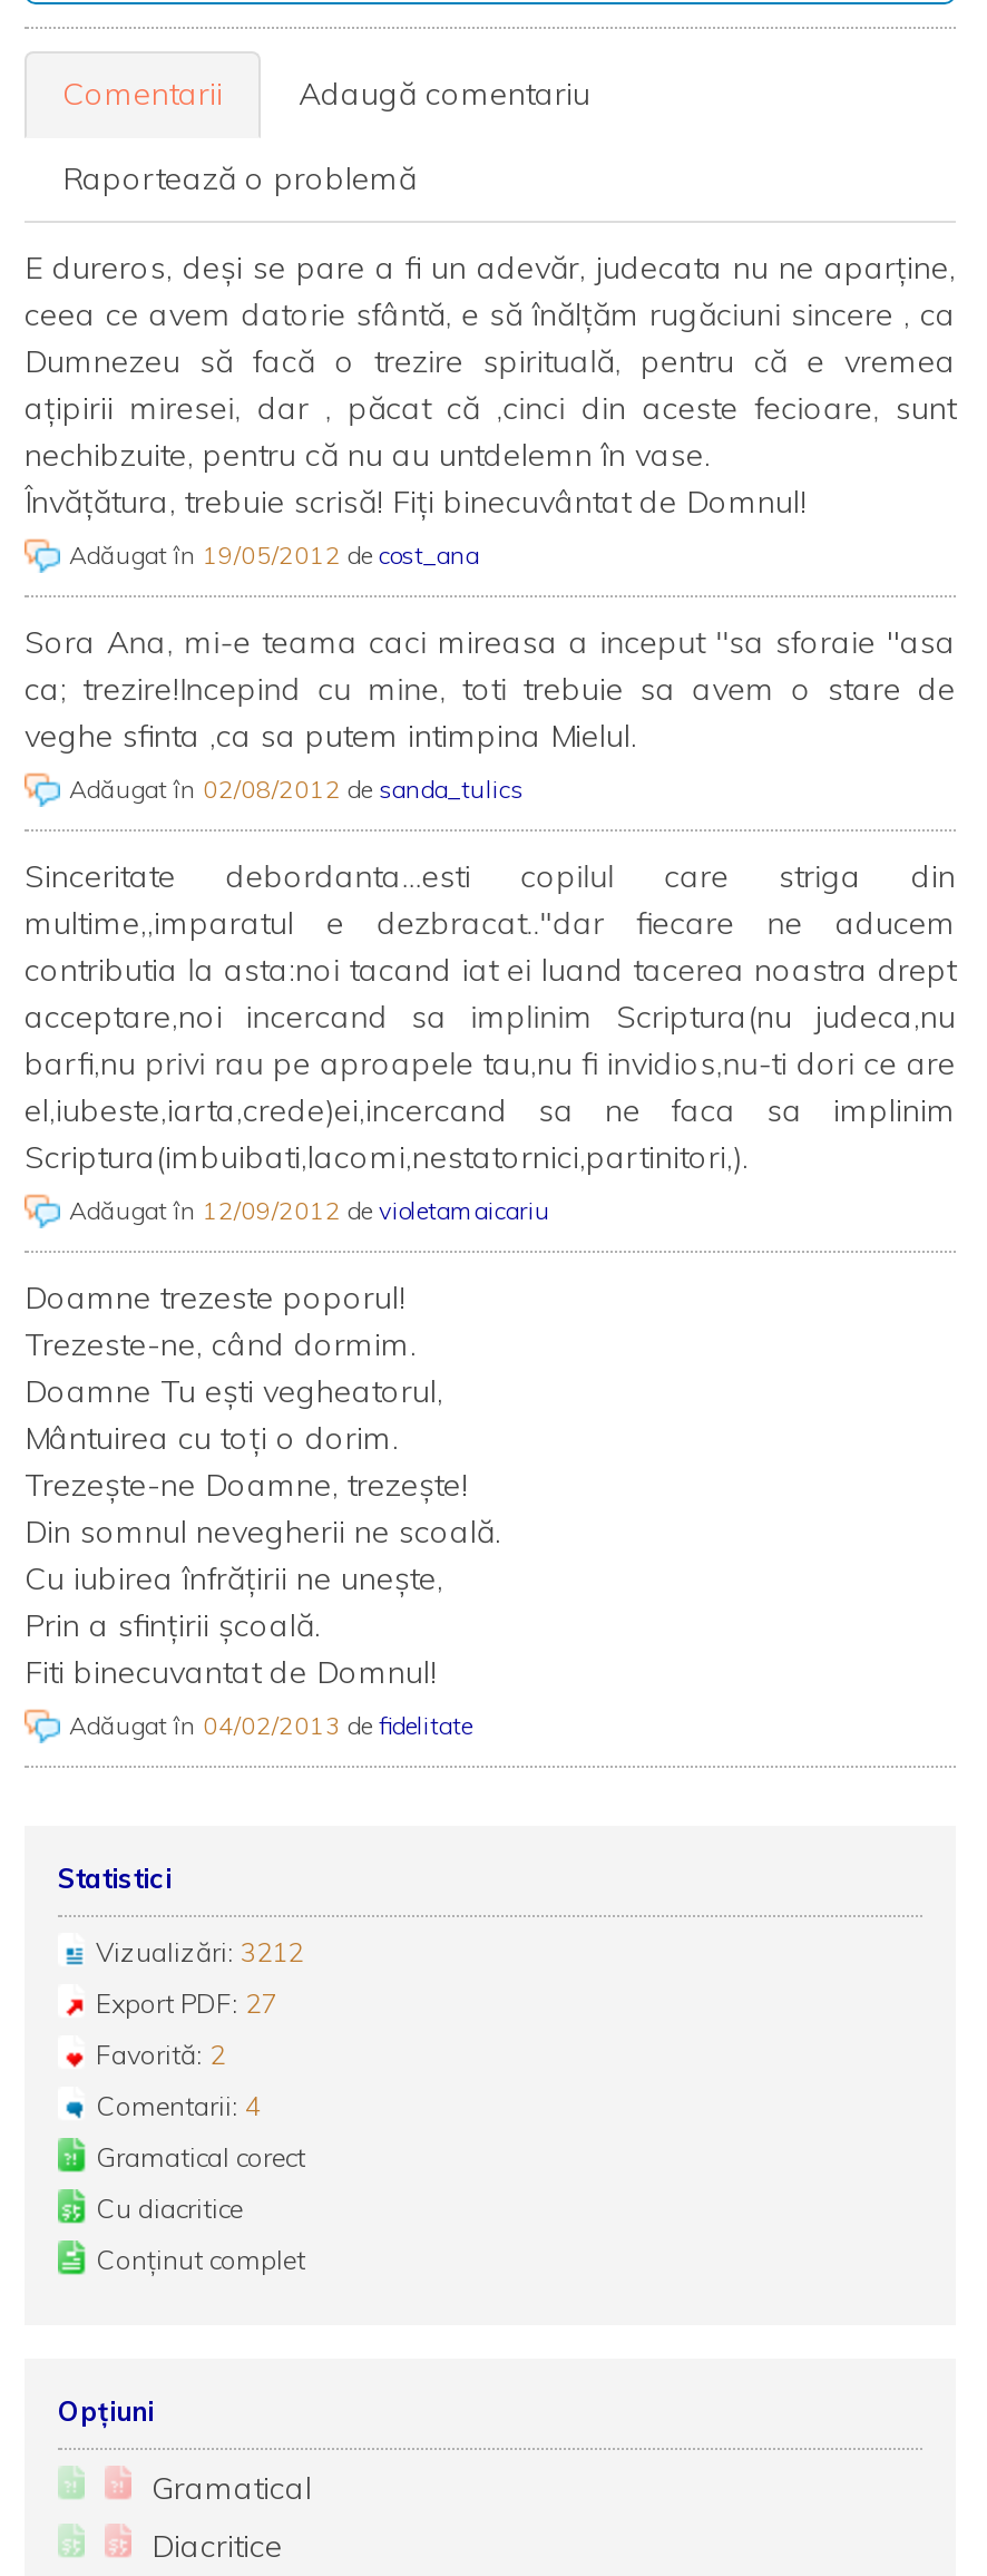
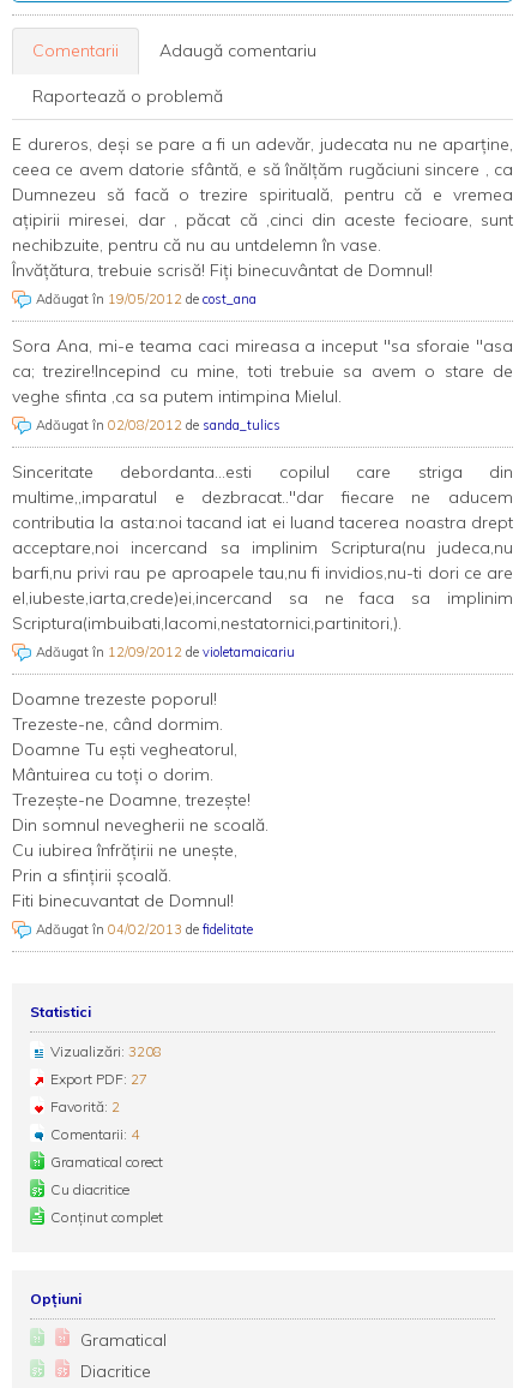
- Vizualizări: 3212
+ Vizualizări: 3208
